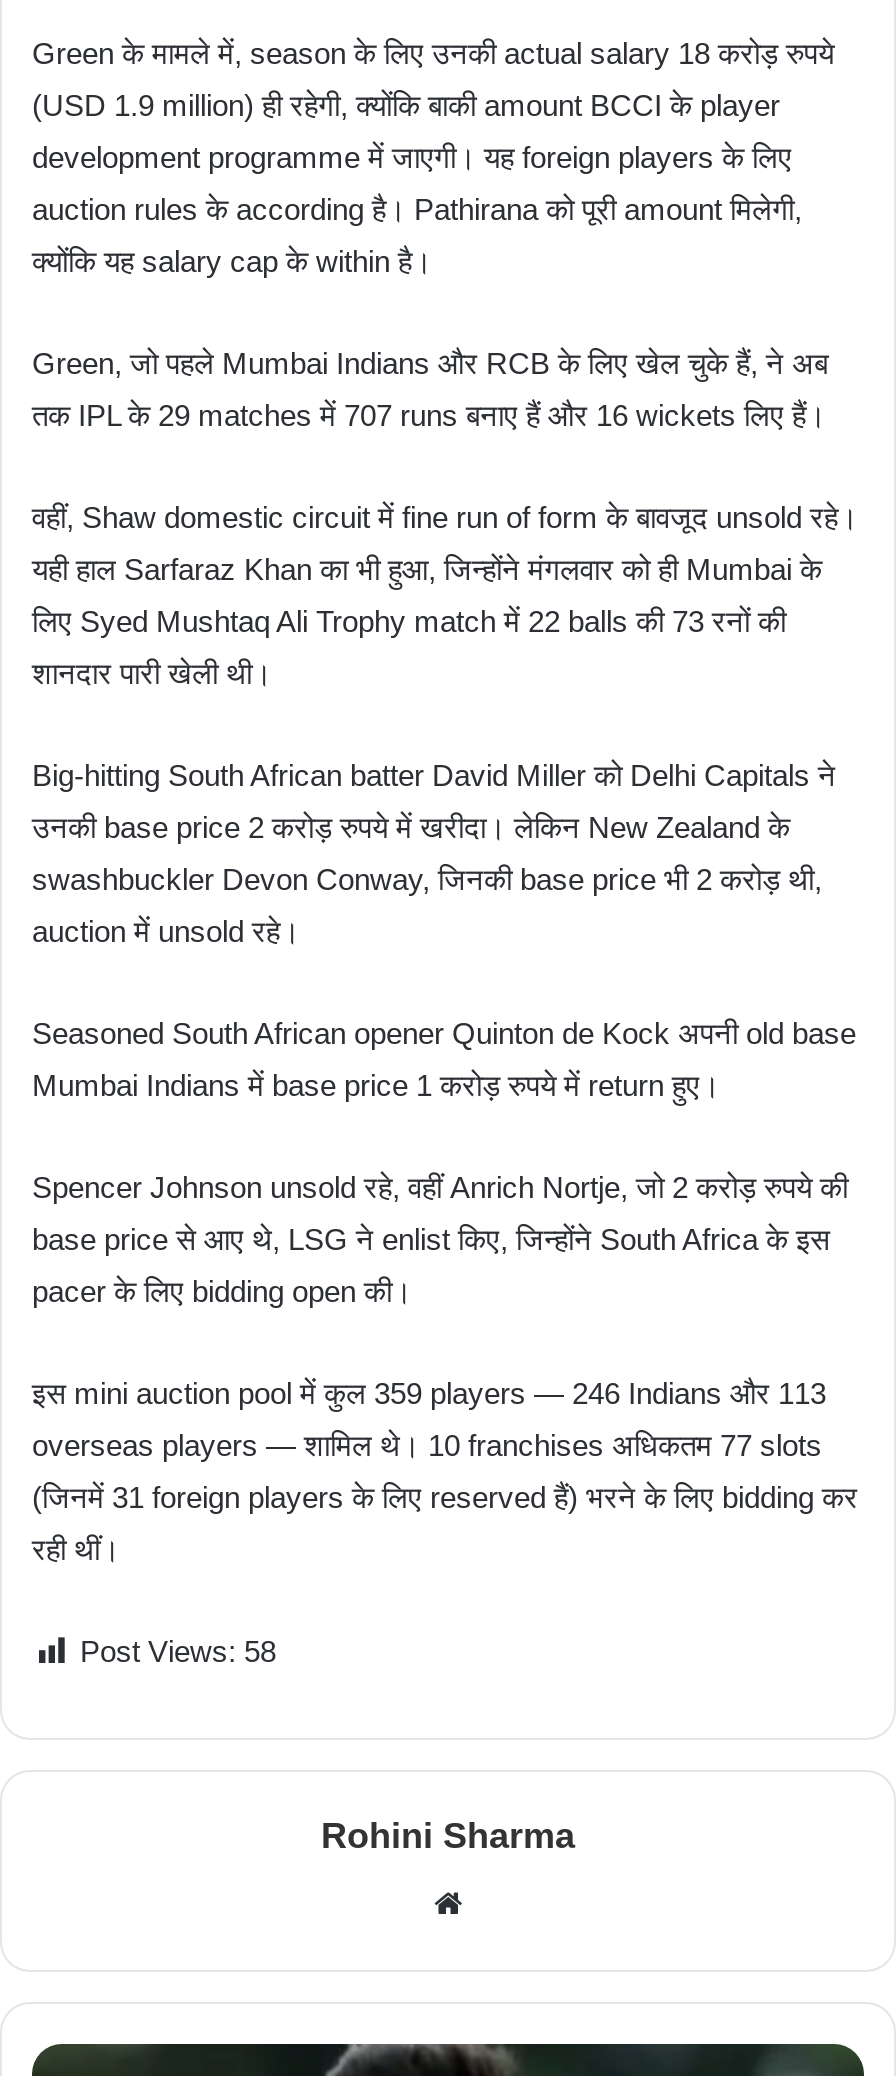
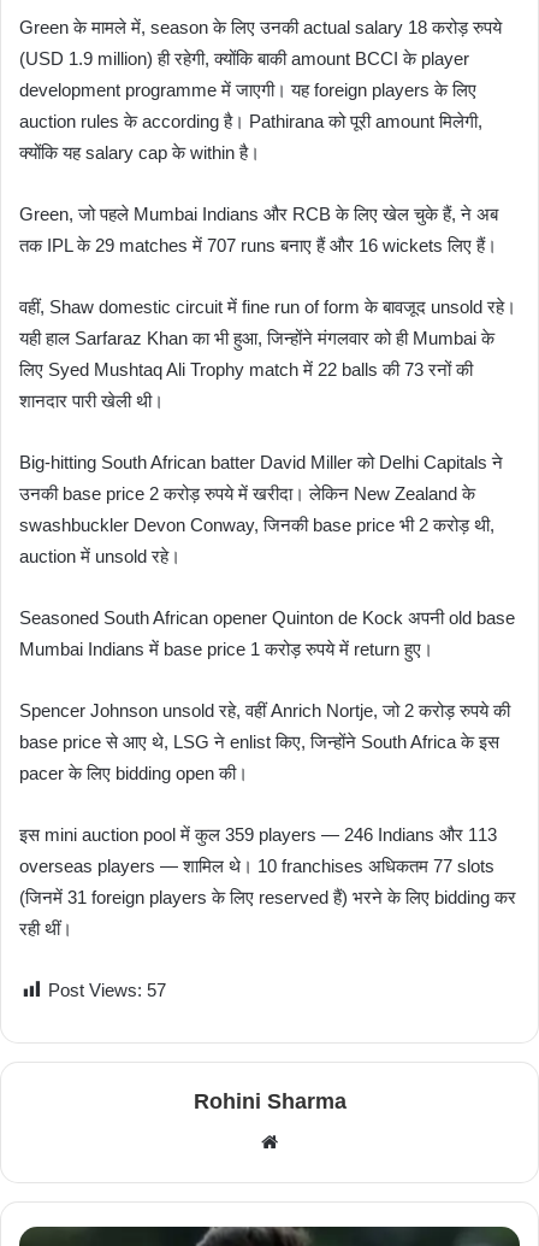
- Post Views: 58
+ Post Views: 57
